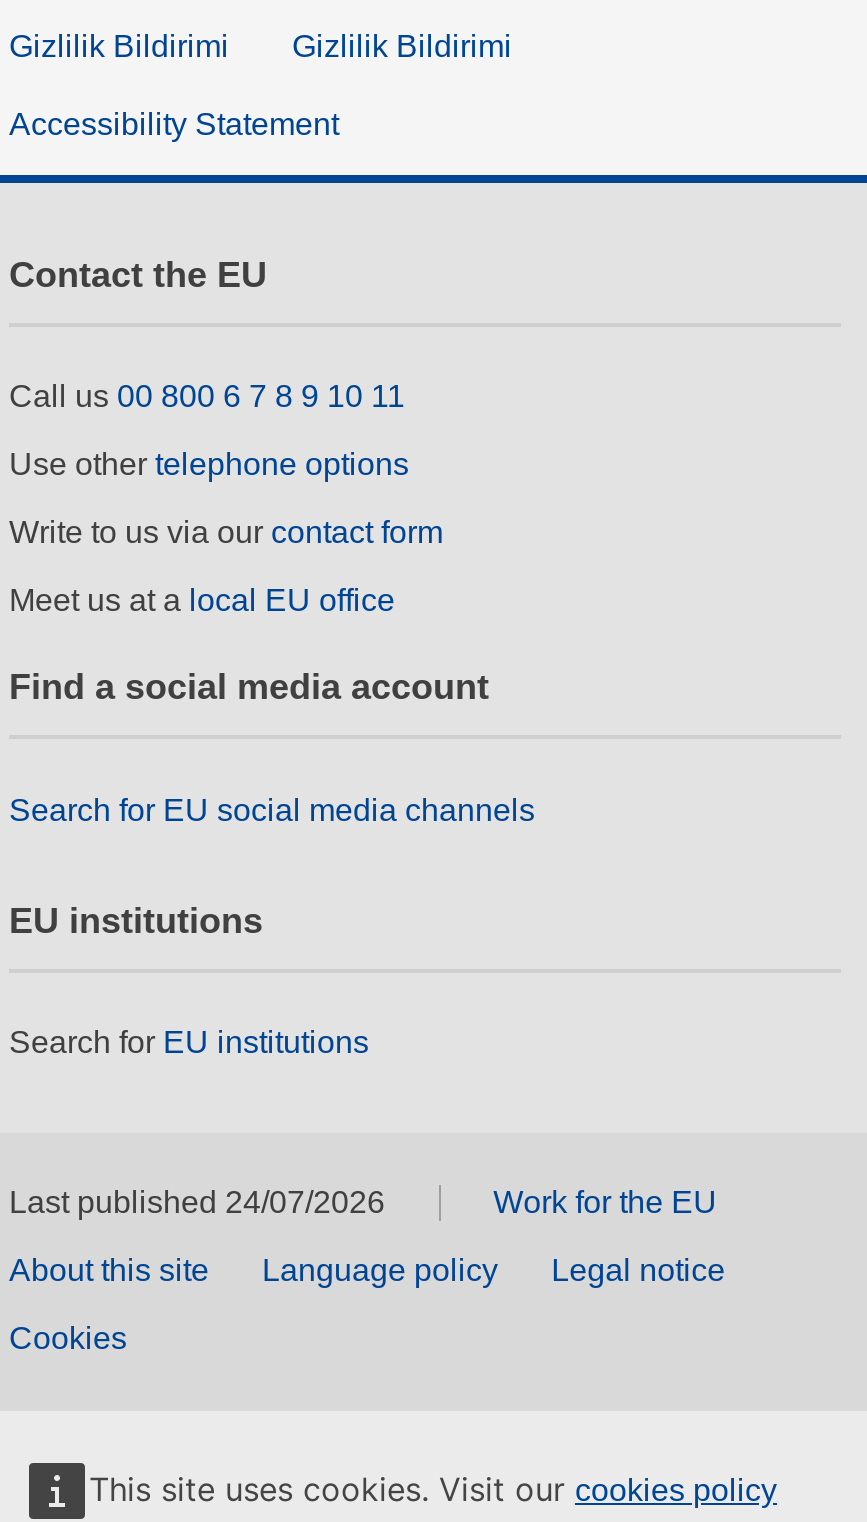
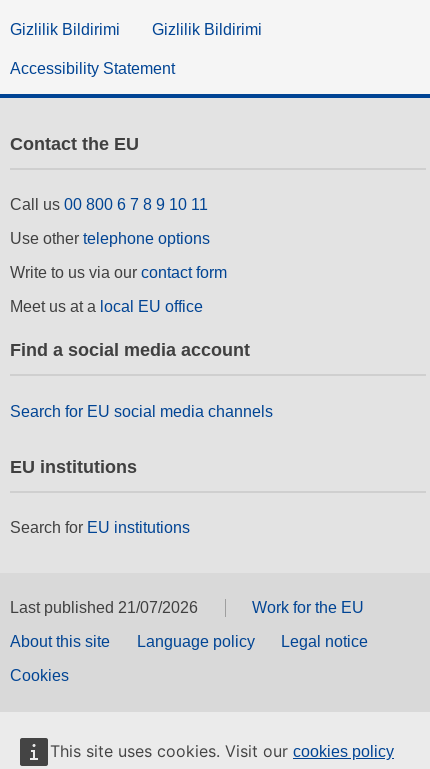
- Last published 24/07/2026
+ Last published 21/07/2026
